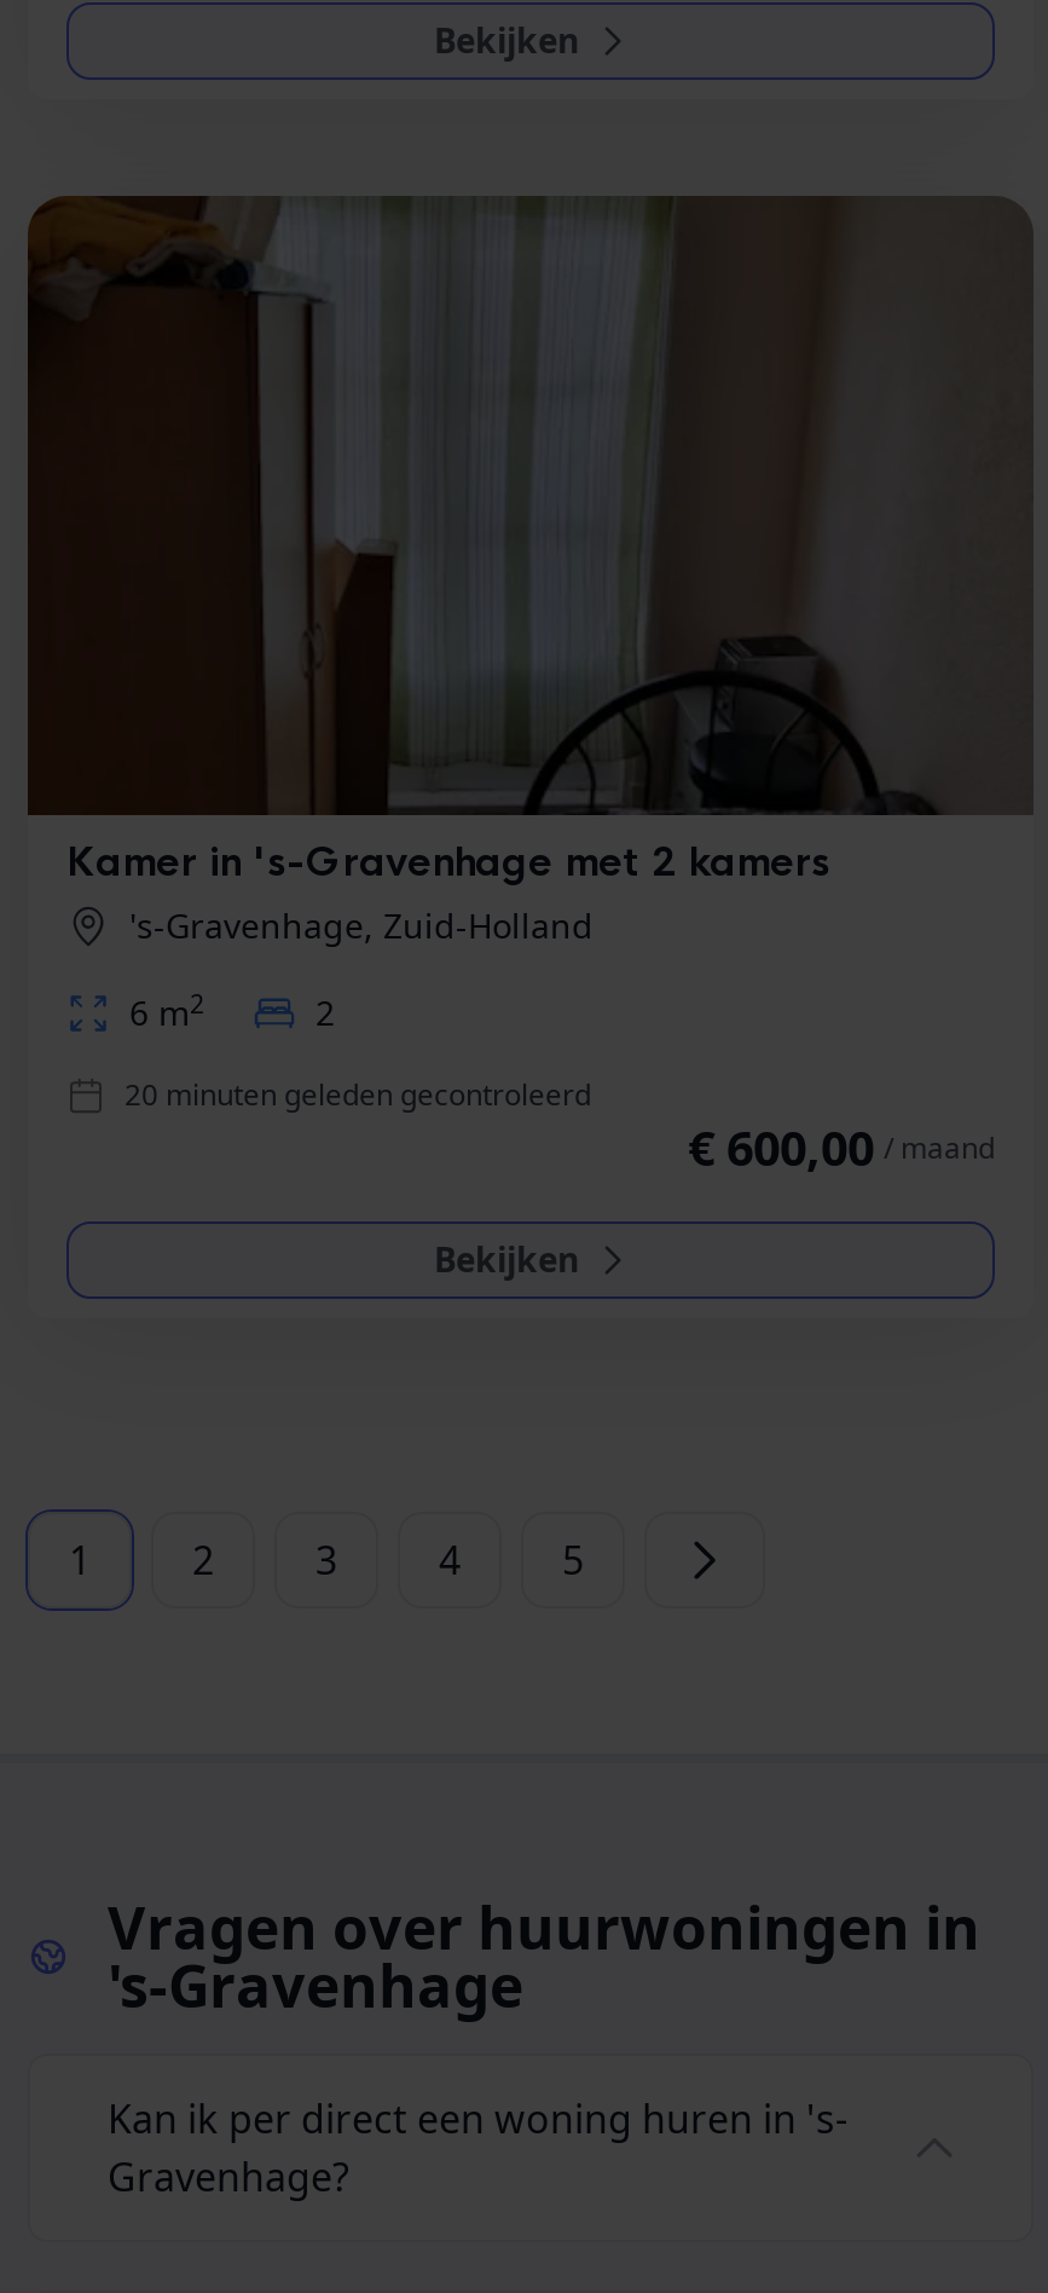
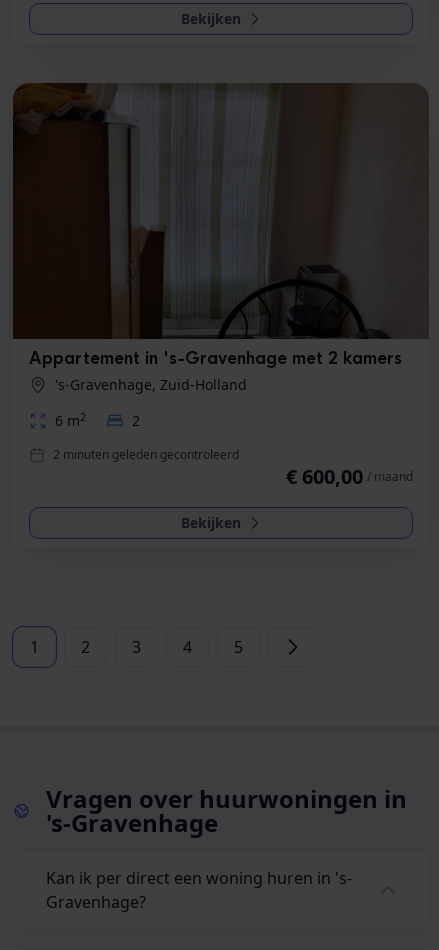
- Kamer in 's-Gravenhage met 2 kamers
+ Appartement in 's-Gravenhage met 2 kamers

- 20 minuten geleden gecontroleerd
+ 2 minuten geleden gecontroleerd
